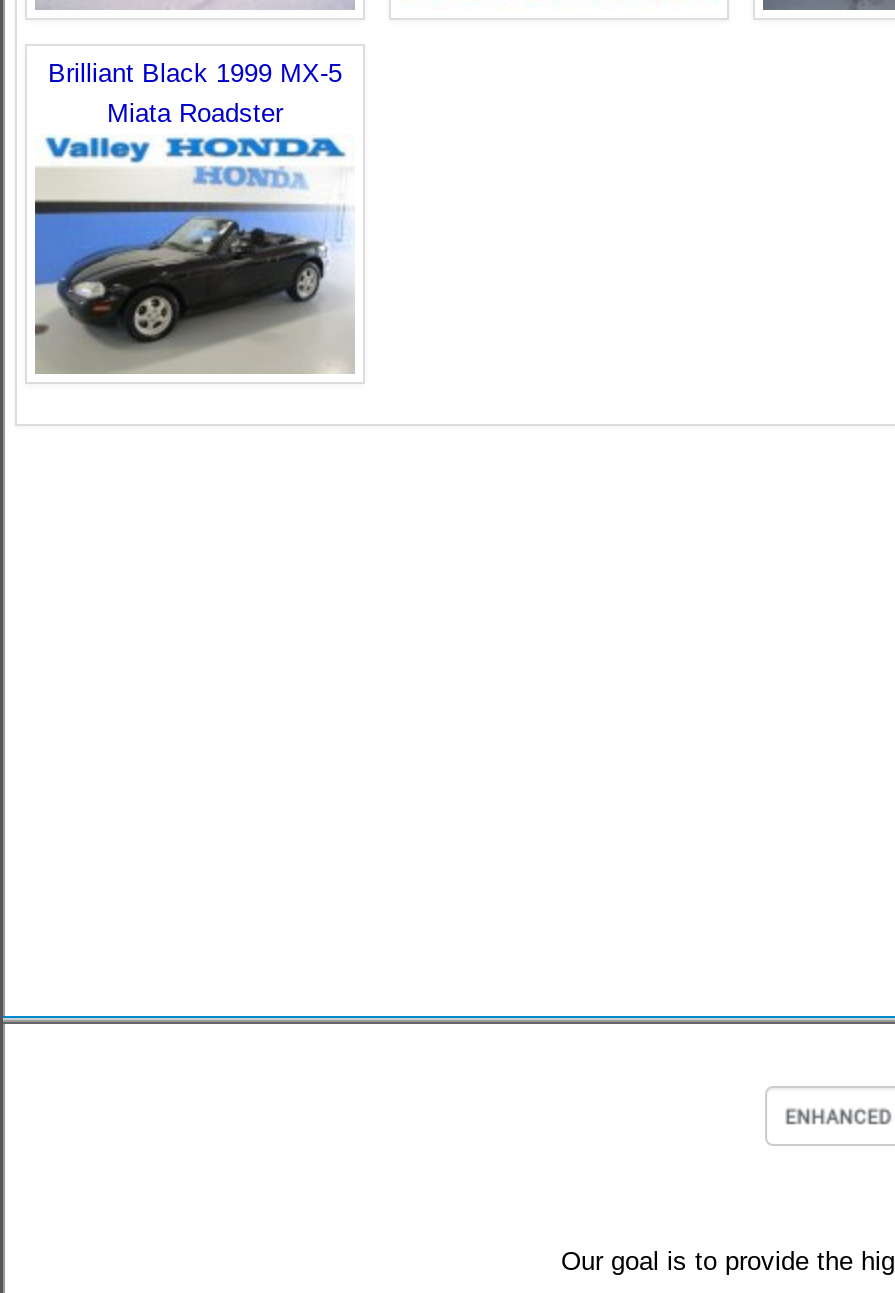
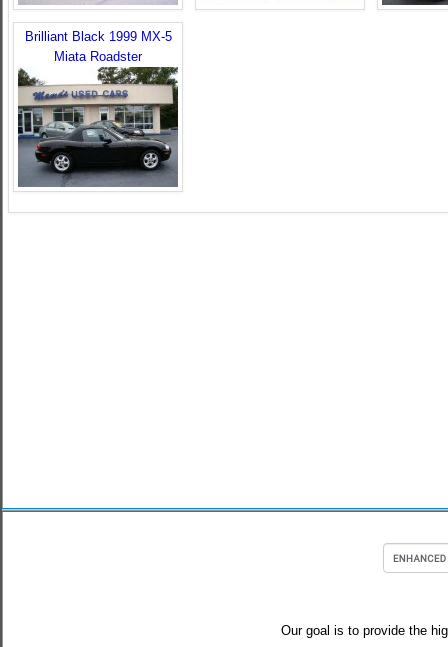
- [image]
+ [image]
